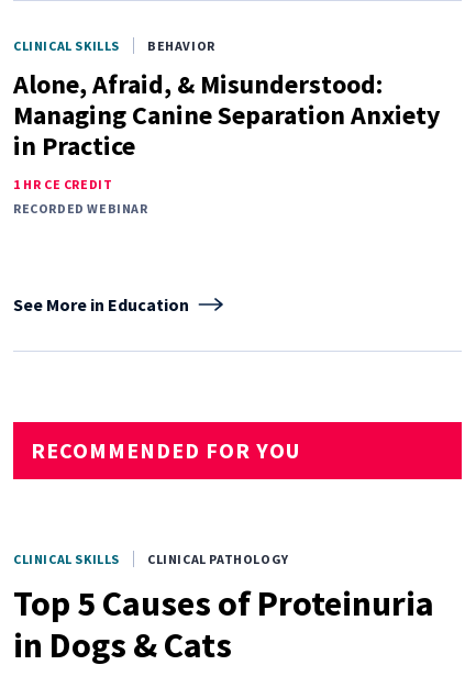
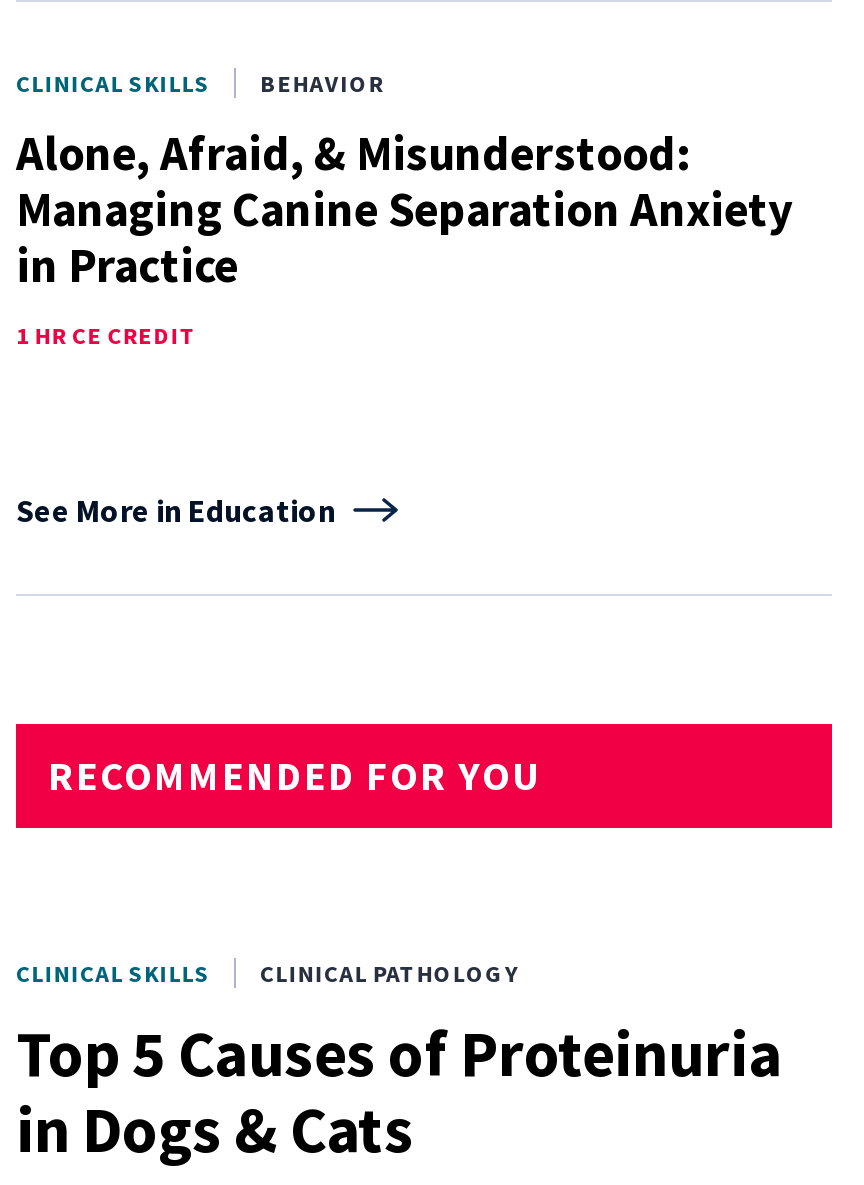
- RECORDED WEBINAR
